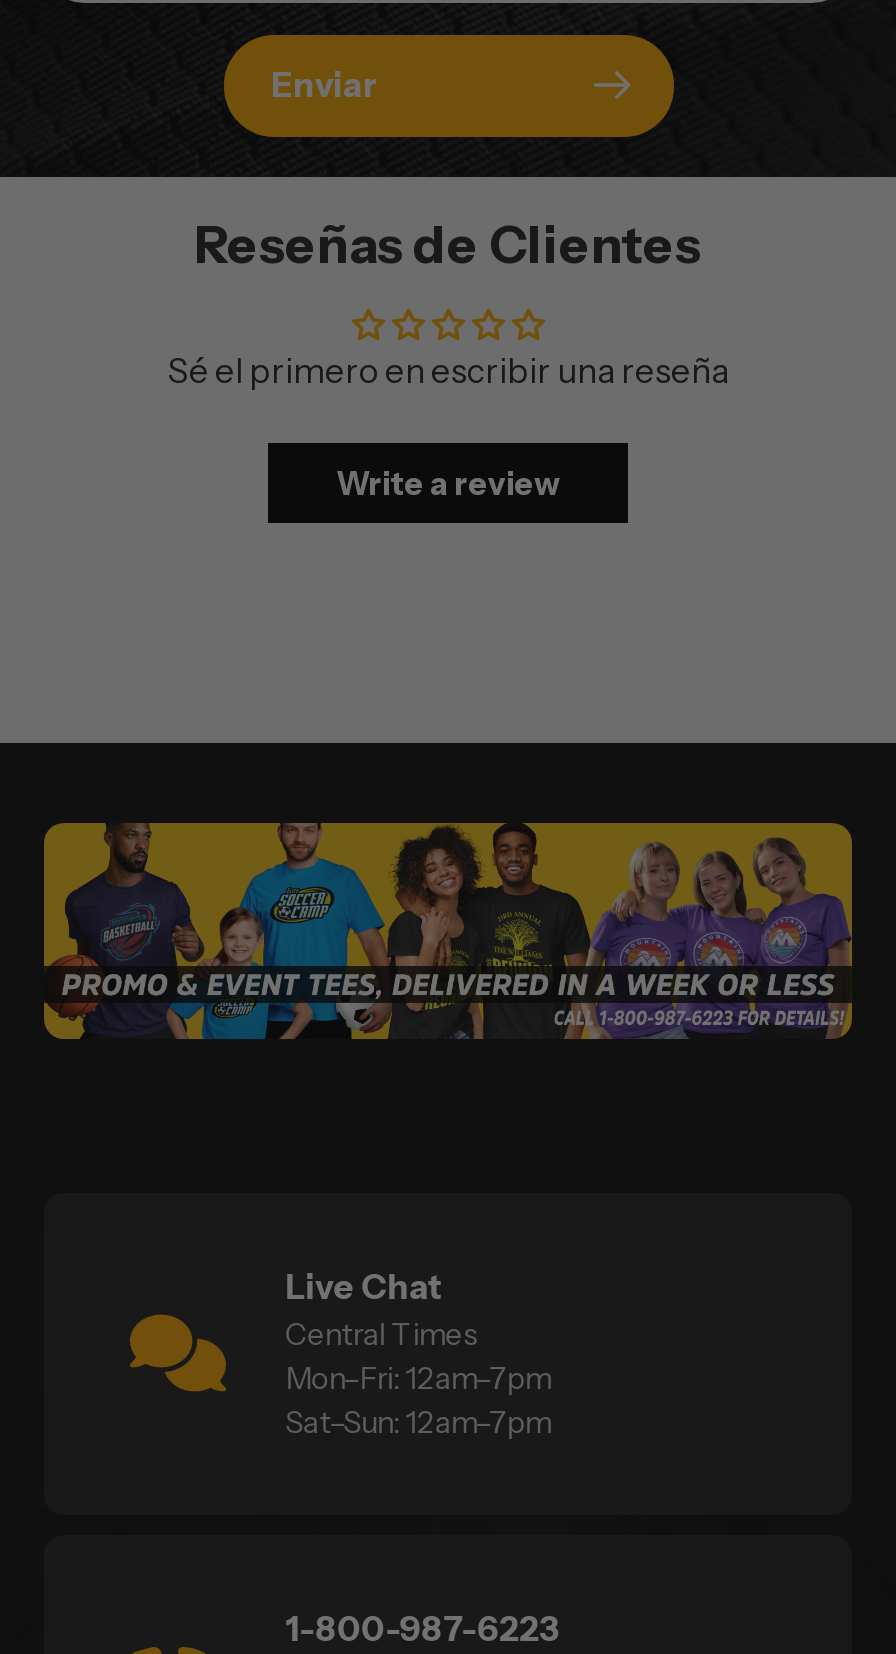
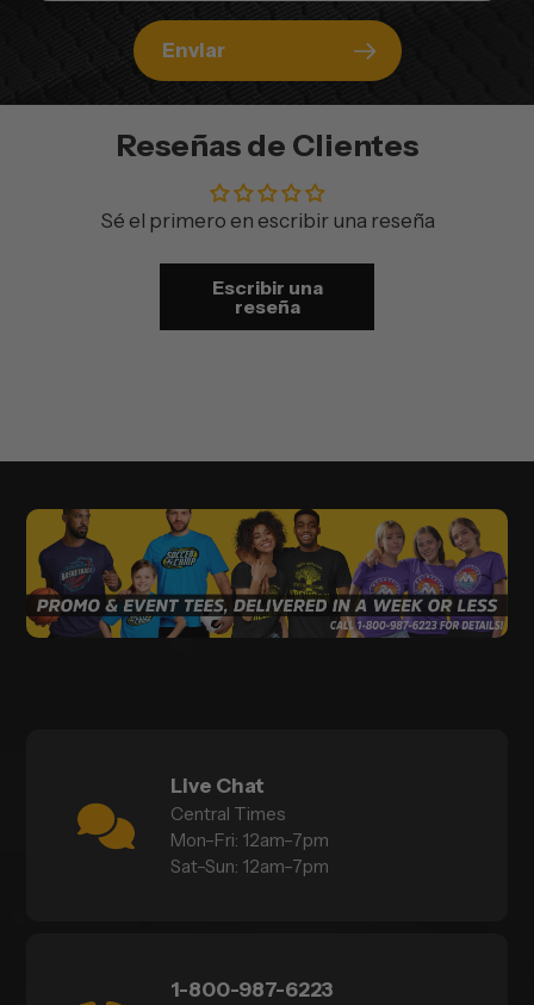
- Write a review
+ Escribir una
+ reseña
